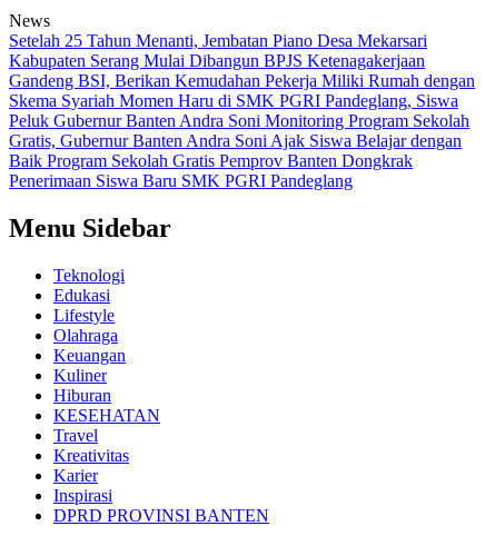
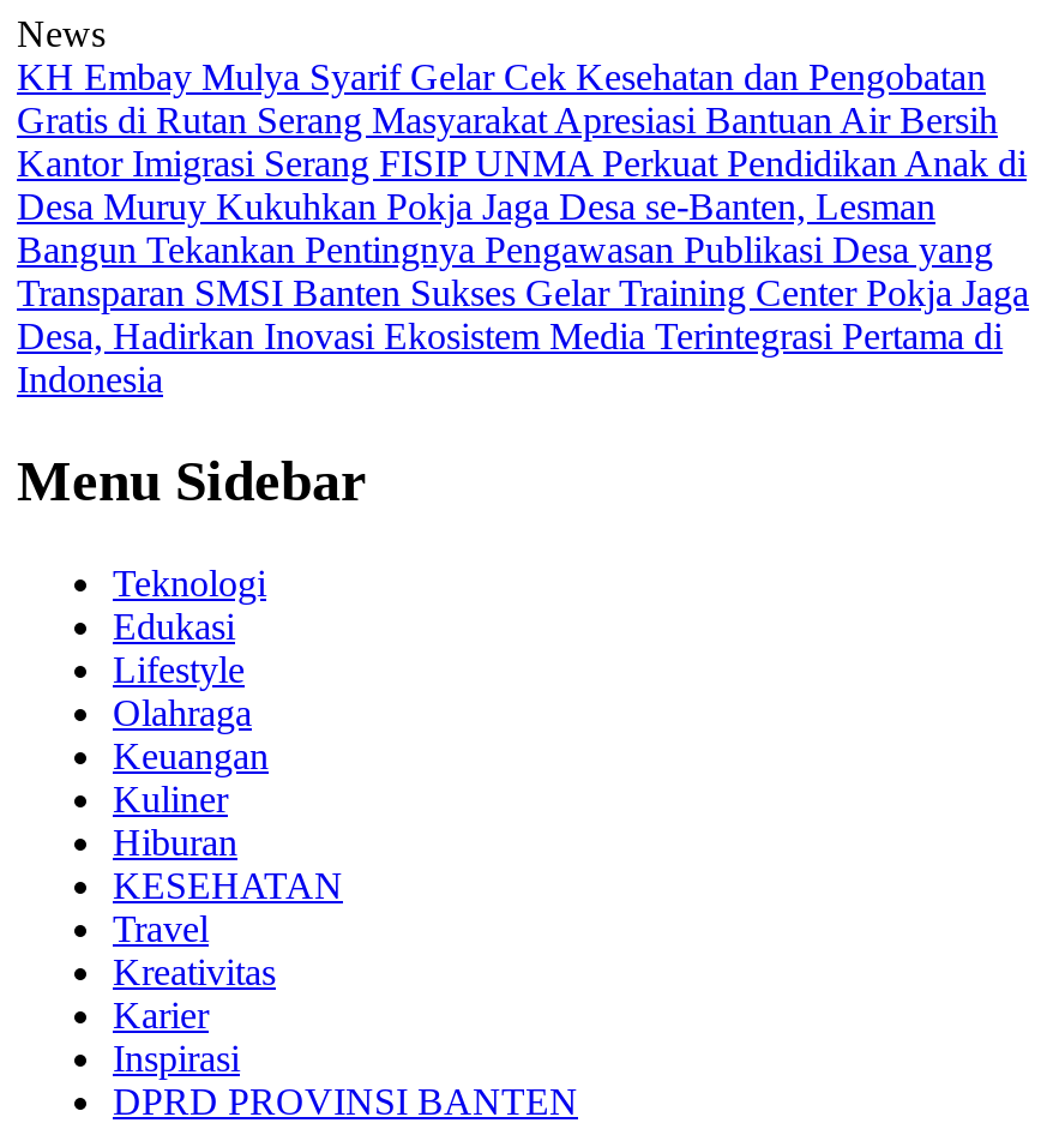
- Setelah 25 Tahun Menanti, Jembatan Piano Desa Mekarsari
- Kabupaten Serang Mulai Dibangun BPJS Ketenagakerjaan
- Gandeng BSI, Berikan Kemudahan Pekerja Miliki Rumah dengan
- Skema Syariah Momen Haru di SMK PGRI Pandeglang, Siswa
- Peluk Gubernur Banten Andra Soni Monitoring Program Sekolah
- Gratis, Gubernur Banten Andra Soni Ajak Siswa Belajar dengan
- Baik Program Sekolah Gratis Pemprov Banten Dongkrak
- Penerimaan Siswa Baru SMK PGRI Pandeglang
+ KH Embay Mulya Syarif Gelar Cek Kesehatan dan Pengobatan
+ Gratis di Rutan Serang Masyarakat Apresiasi Bantuan Air Bersih
+ Kantor Imigrasi Serang FISIP UNMA Perkuat Pendidikan Anak di
+ Desa Muruy Kukuhkan Pokja Jaga Desa se-Banten, Lesman
+ Bangun Tekankan Pentingnya Pengawasan Publikasi Desa yang
+ Transparan SMSI Banten Sukses Gelar Training Center Pokja Jaga
+ Desa, Hadirkan Inovasi Ekosistem Media Terintegrasi Pertama di
+ Indonesia
